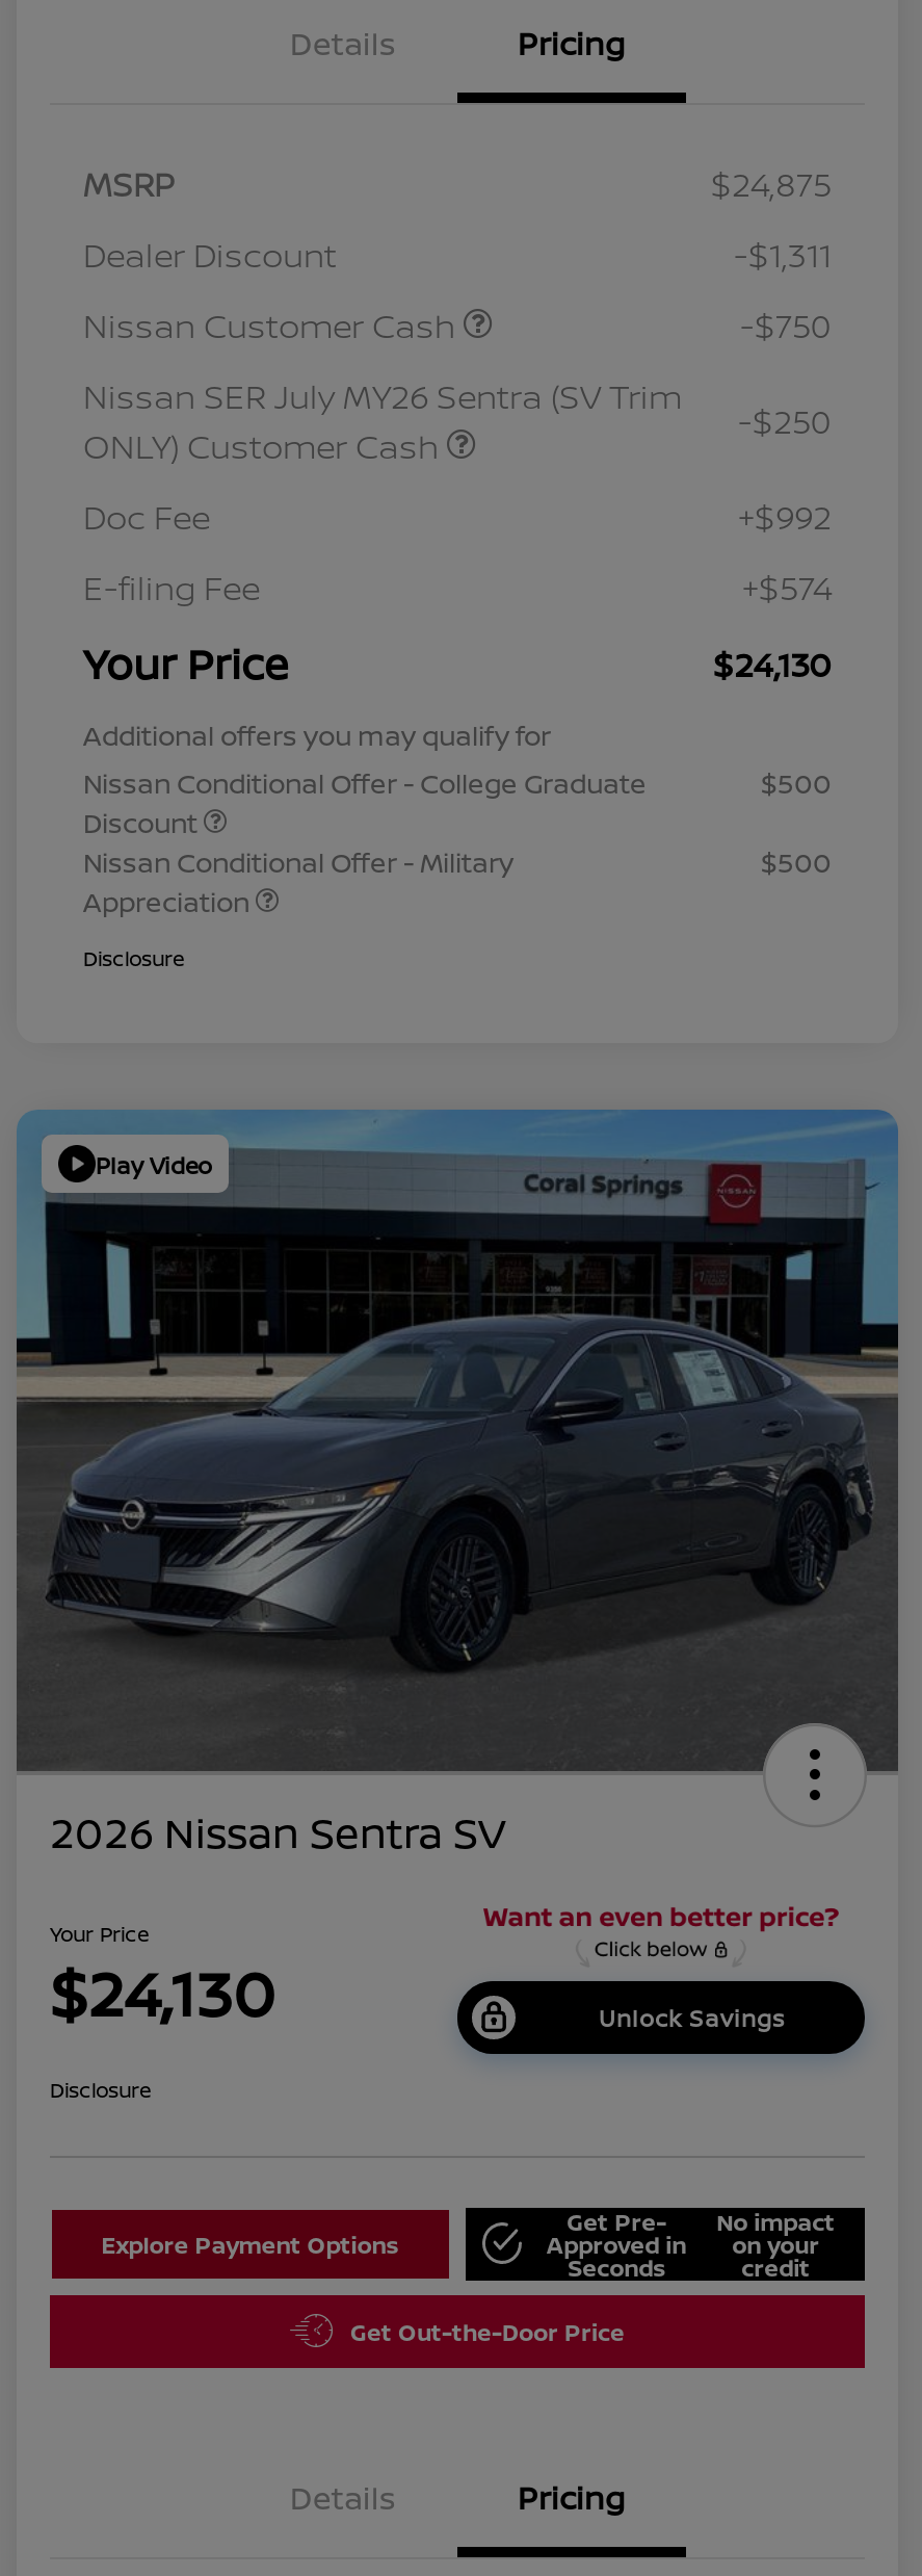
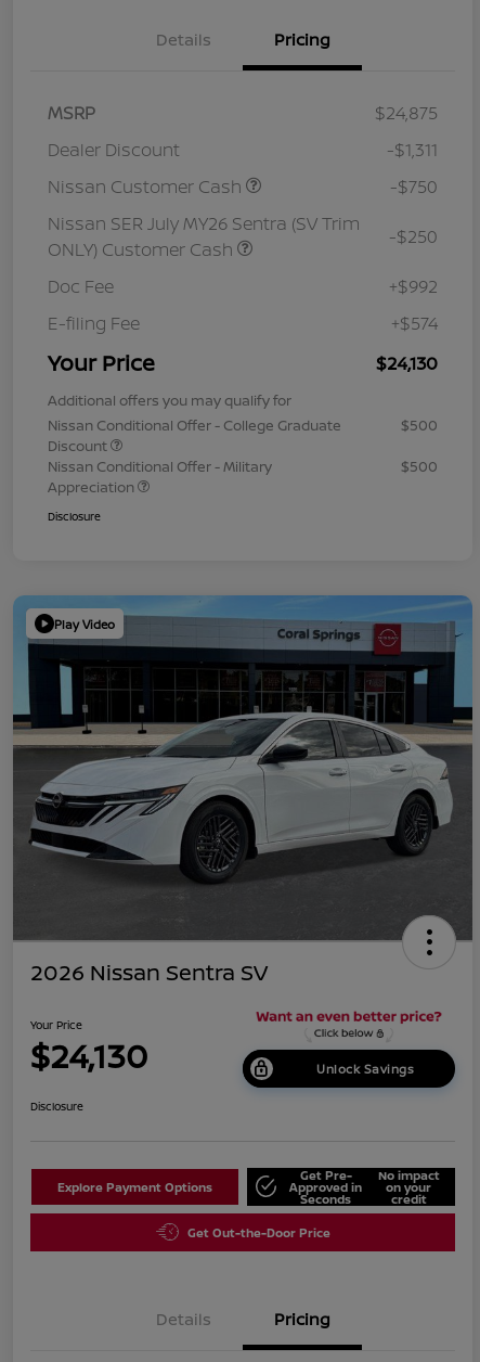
- [image]
+ [image]
